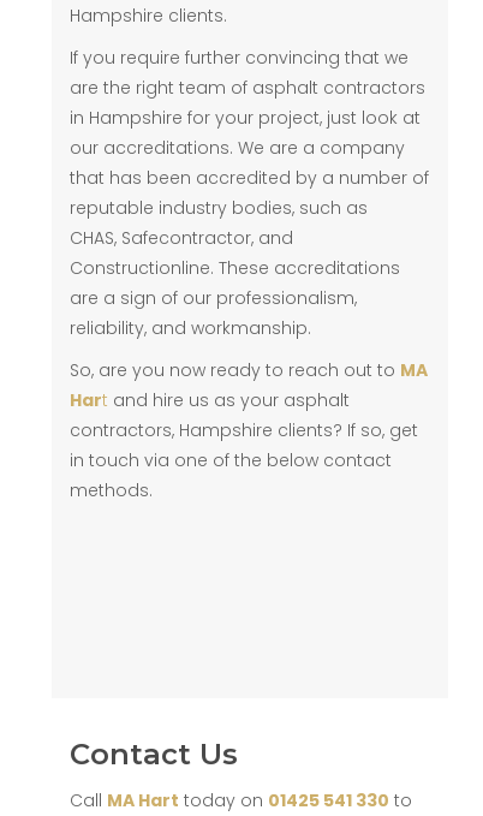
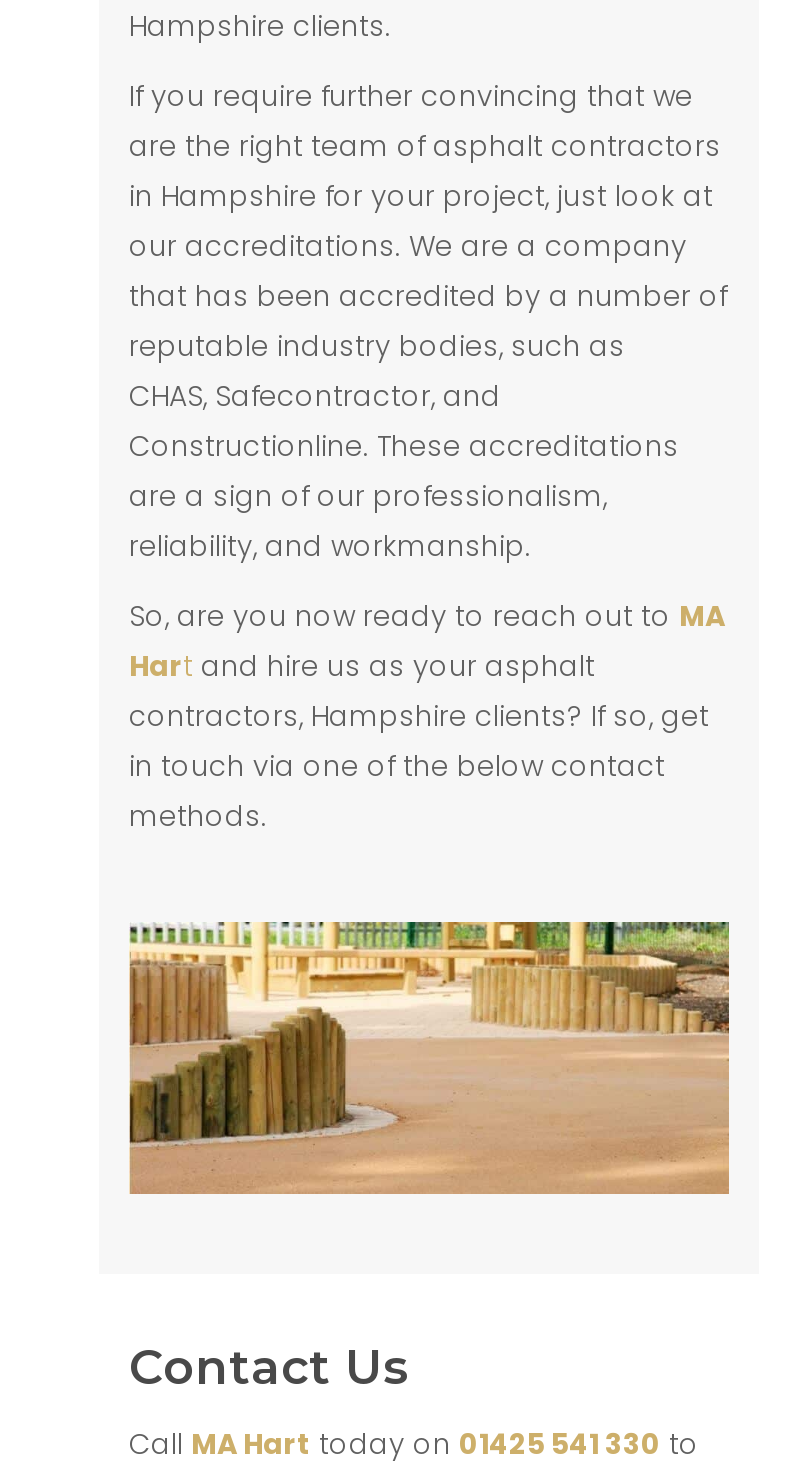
+ [image]
